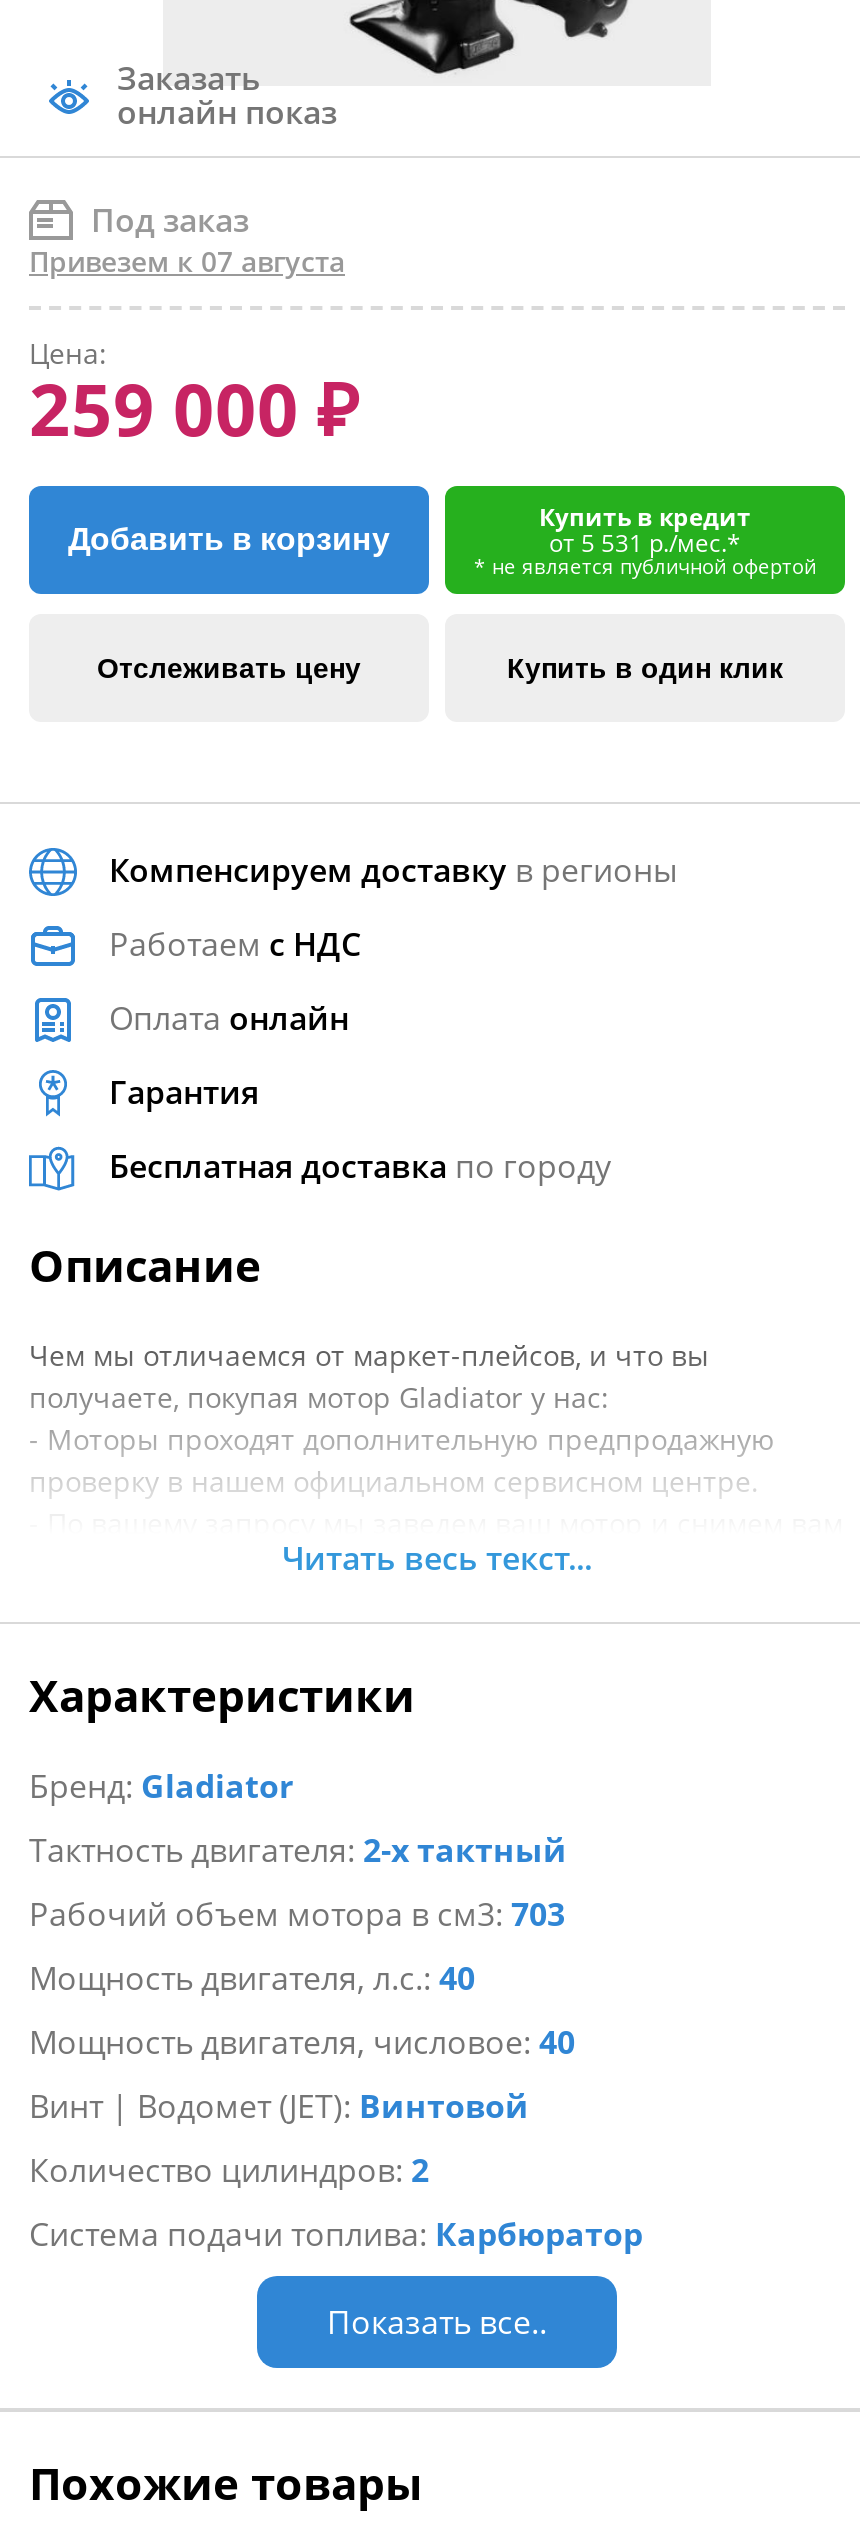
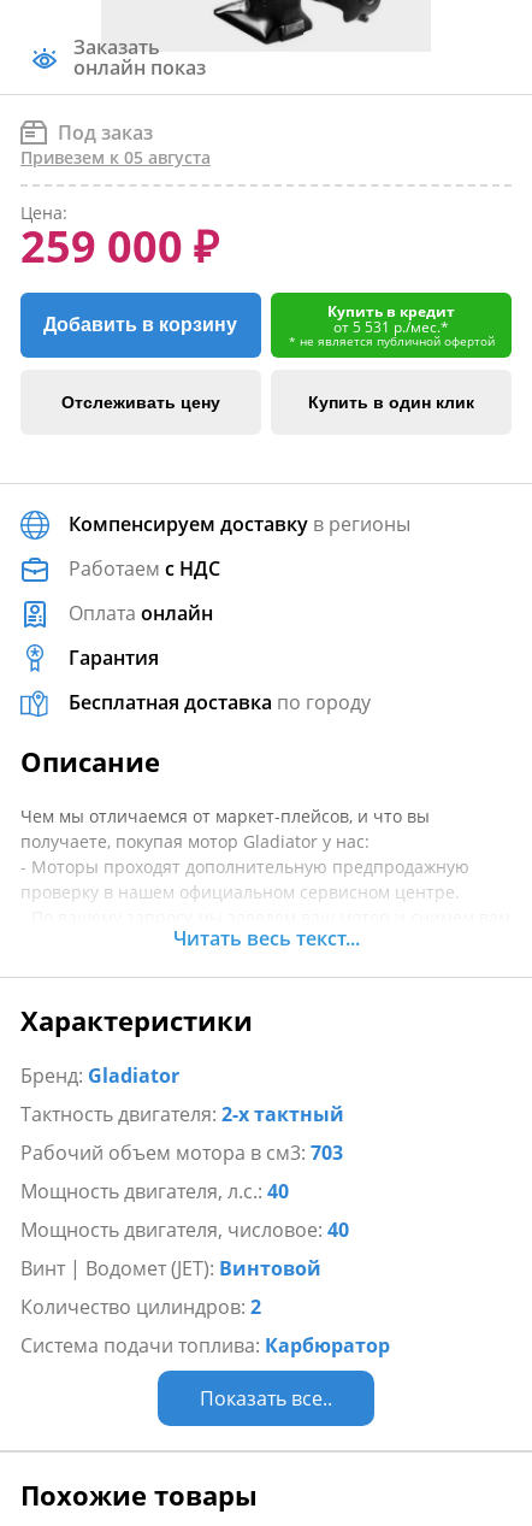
- Привезем к 07 августа
+ Привезем к 05 августа
